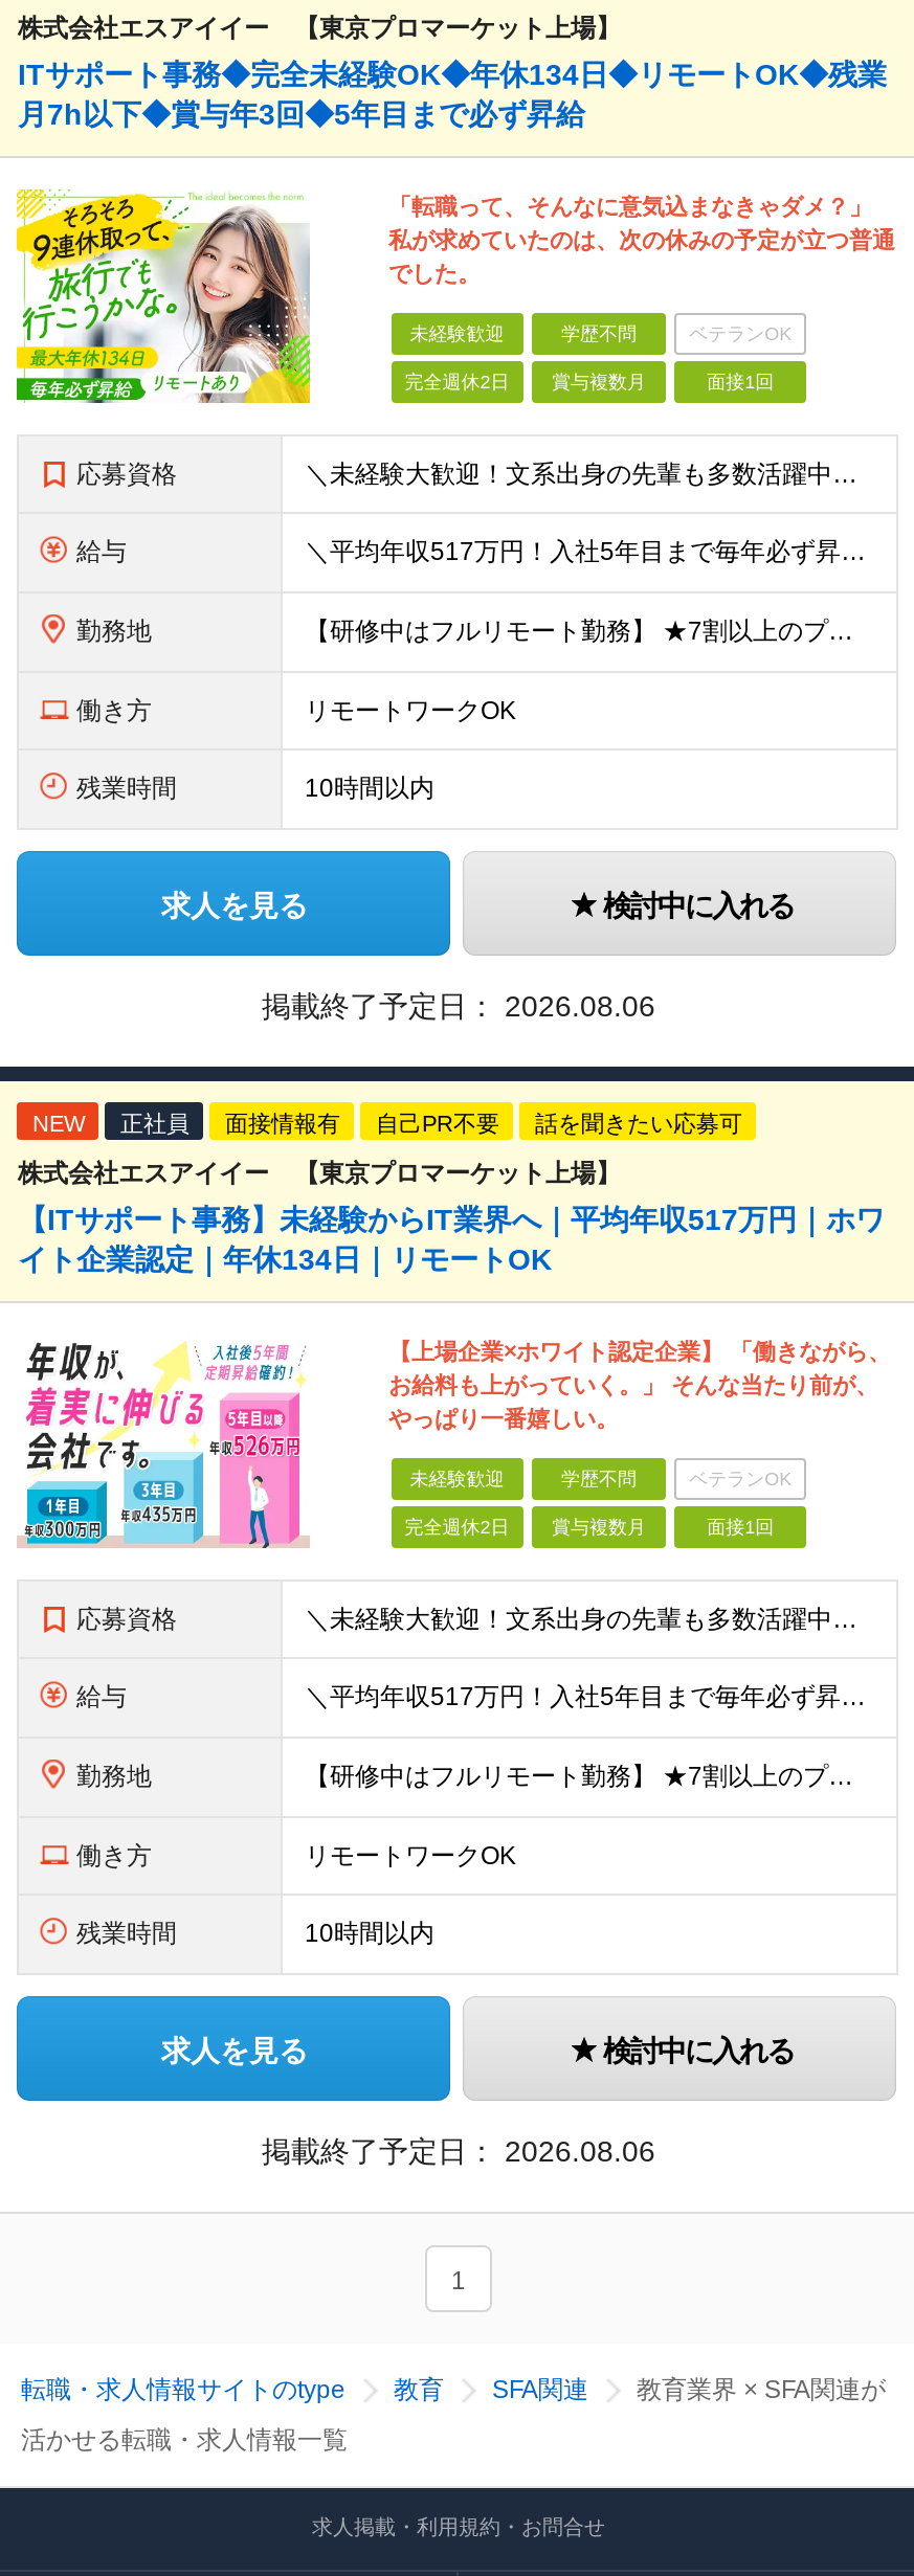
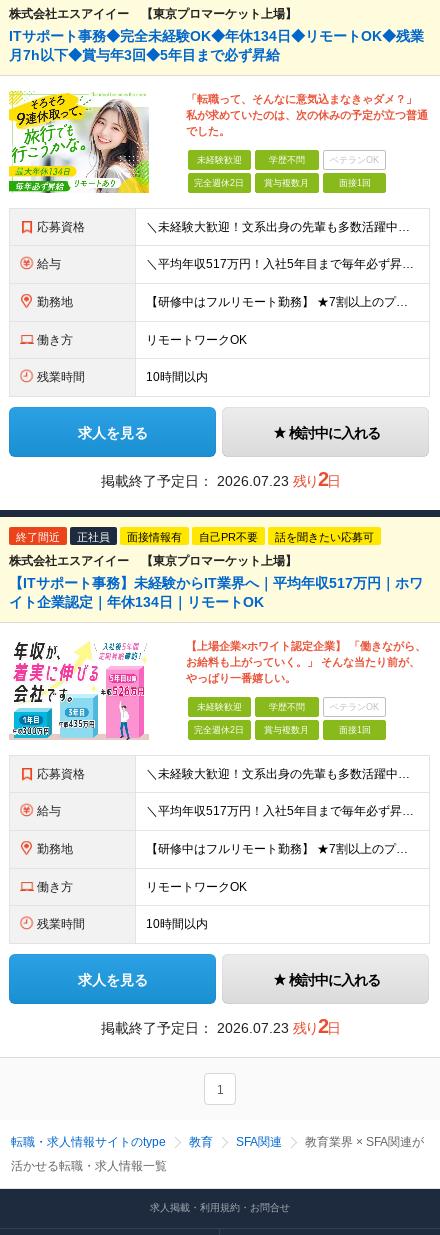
- 掲載終了予定日：2026.08.06
+ 掲載終了予定日：2026.07.23 残り2日

- NEW
+ 終了間近

- 掲載終了予定日：2026.08.06
+ 掲載終了予定日：2026.07.23 残り2日
